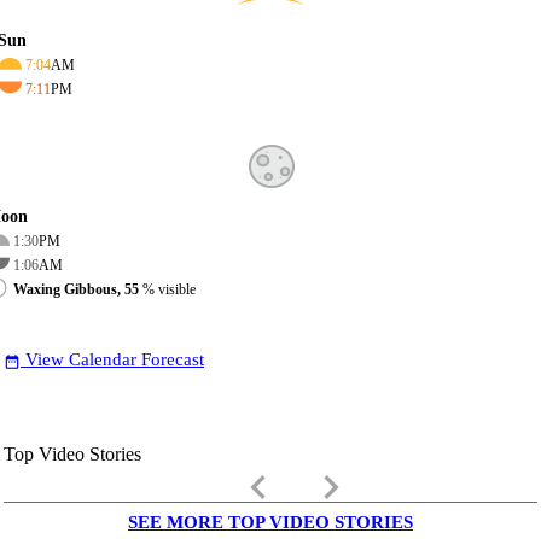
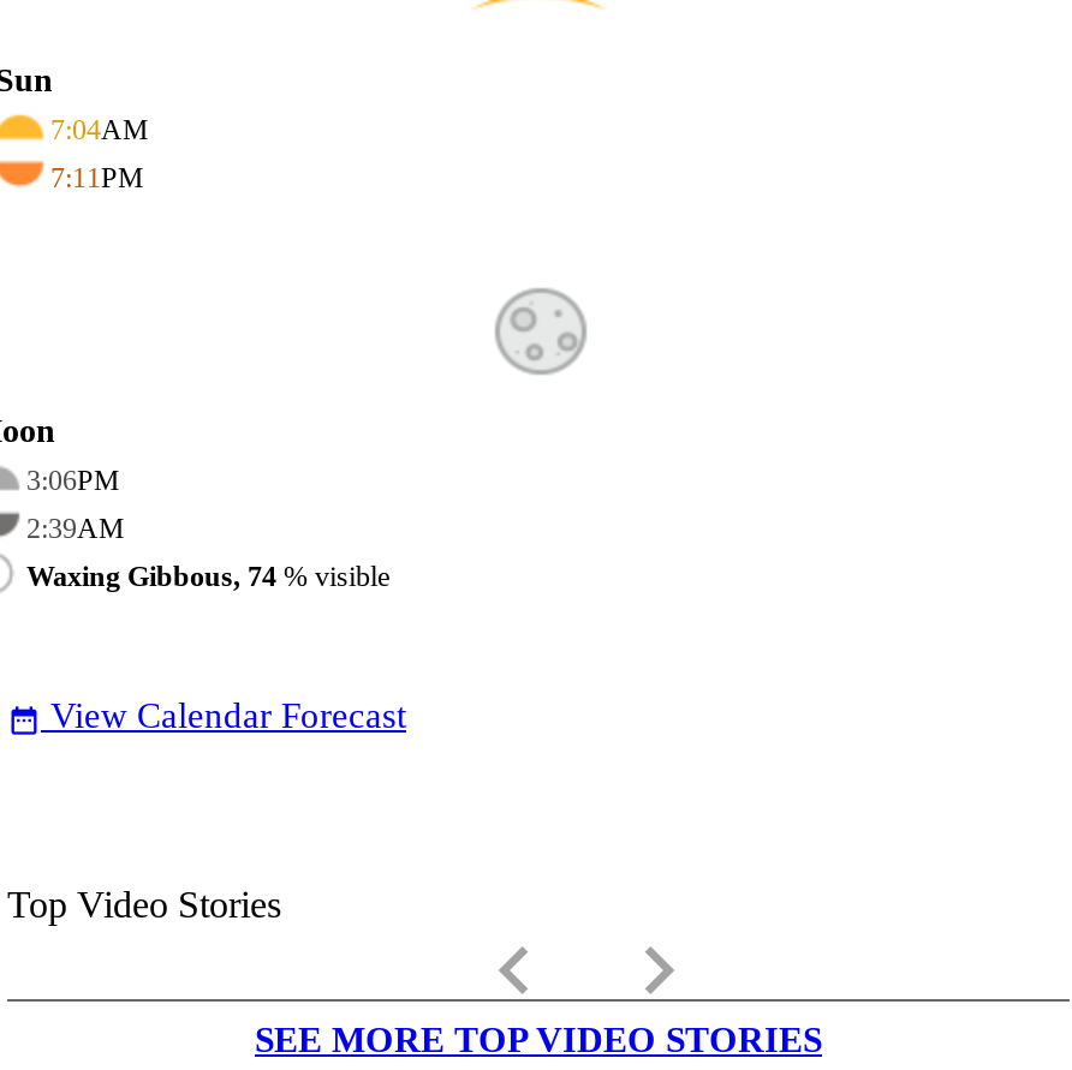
- 1:30PM
+ 3:06PM

- 1:06AM
+ 2:39AM

- Waxing Gibbous, 55% visible
+ Waxing Gibbous, 74% visible
